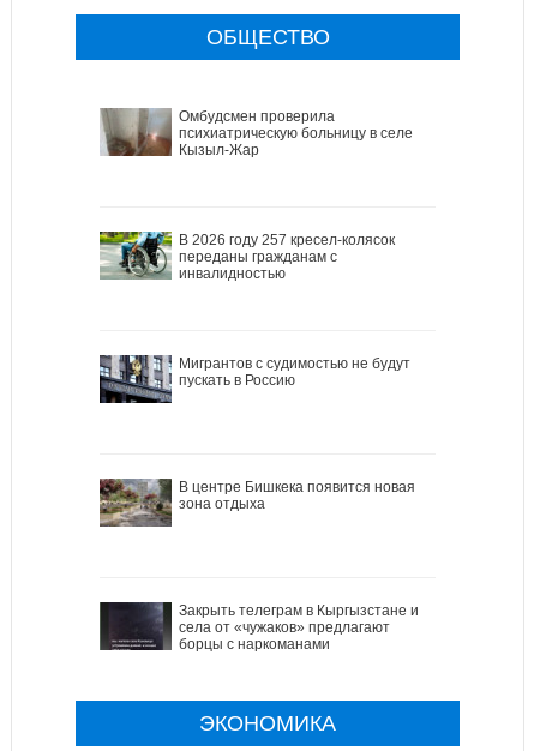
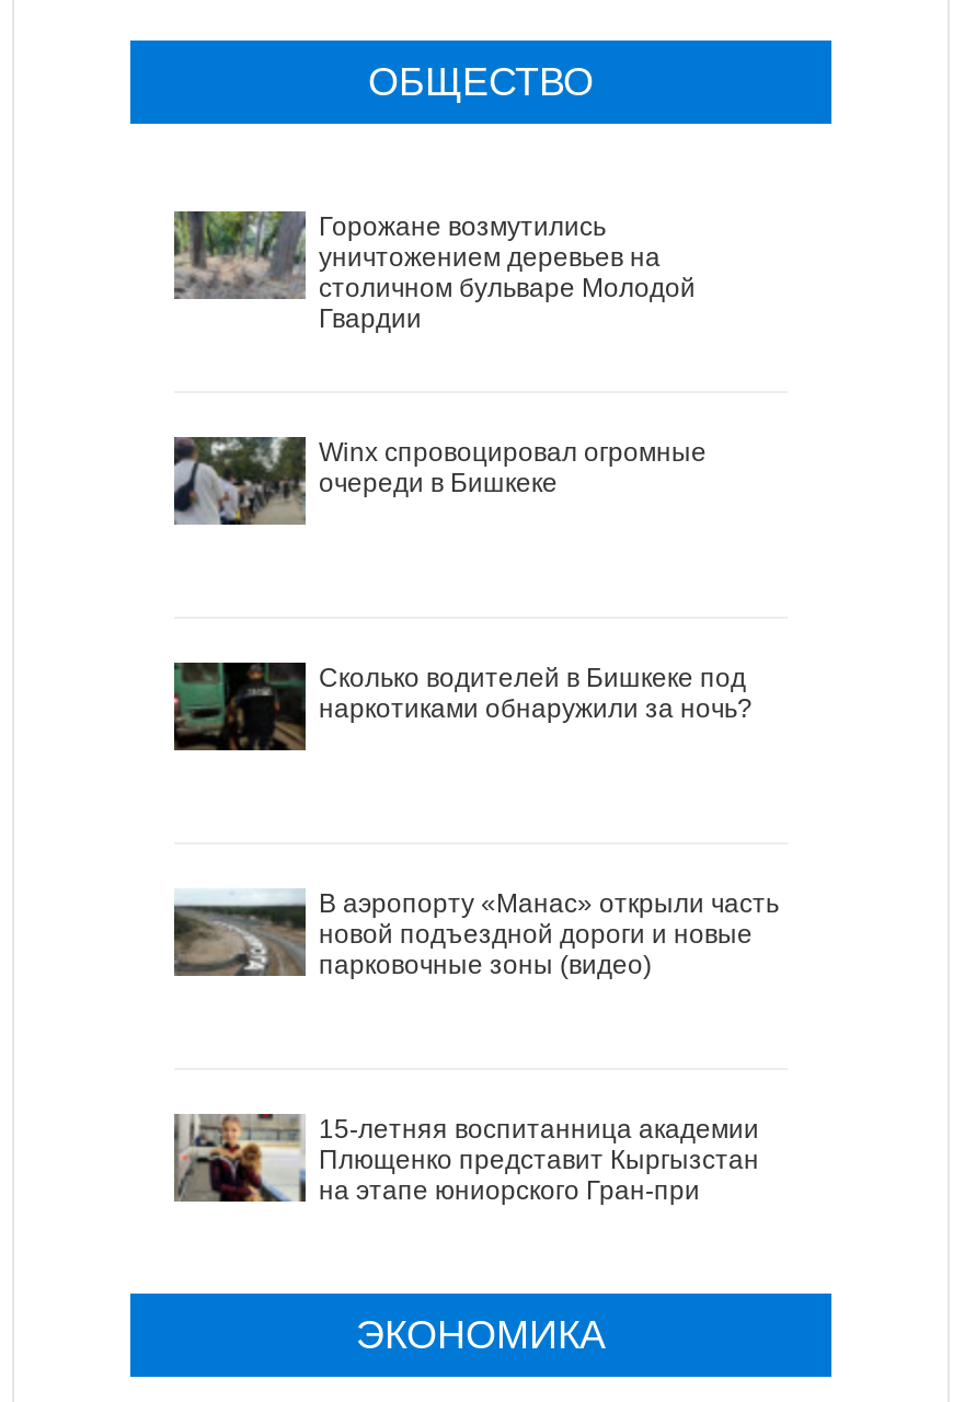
- [image]
- Омбудсмен проверила
- психиатрическую больницу в селе
- Кызыл-Жар
+ [image]
+ Горожане возмутились
+ уничтожением деревьев на
+ столичном бульваре Молодой
+ Гвардии

- [image]
- В 2026 году 257 кресел-колясок
- переданы гражданам с
- инвалидностью
+ [image]
+ Winx спровоцировал огромные
+ очереди в Бишкеке

- [image]
- Мигрантов с судимостью не будут
- пускать в Россию
+ [image]
+ Сколько водителей в Бишкеке под
+ наркотиками обнаружили за ночь?

- [image]
- В центре Бишкека появится новая
- зона отдыха
+ [image]
+ В аэропорту «Манас» открыли часть
+ новой подъездной дороги и новые
+ парковочные зоны (видео)

- [image]
- Закрыть телеграм в Кыргызстане и
- села от «чужаков» предлагают
- борцы с наркоманами
+ [image]
+ 15-летняя воспитанница академии
+ Плющенко представит Кыргызстан
+ на этапе юниорского Гран-при
